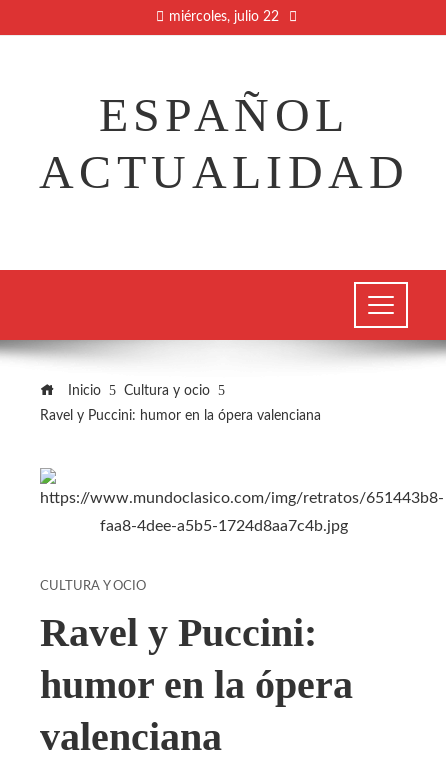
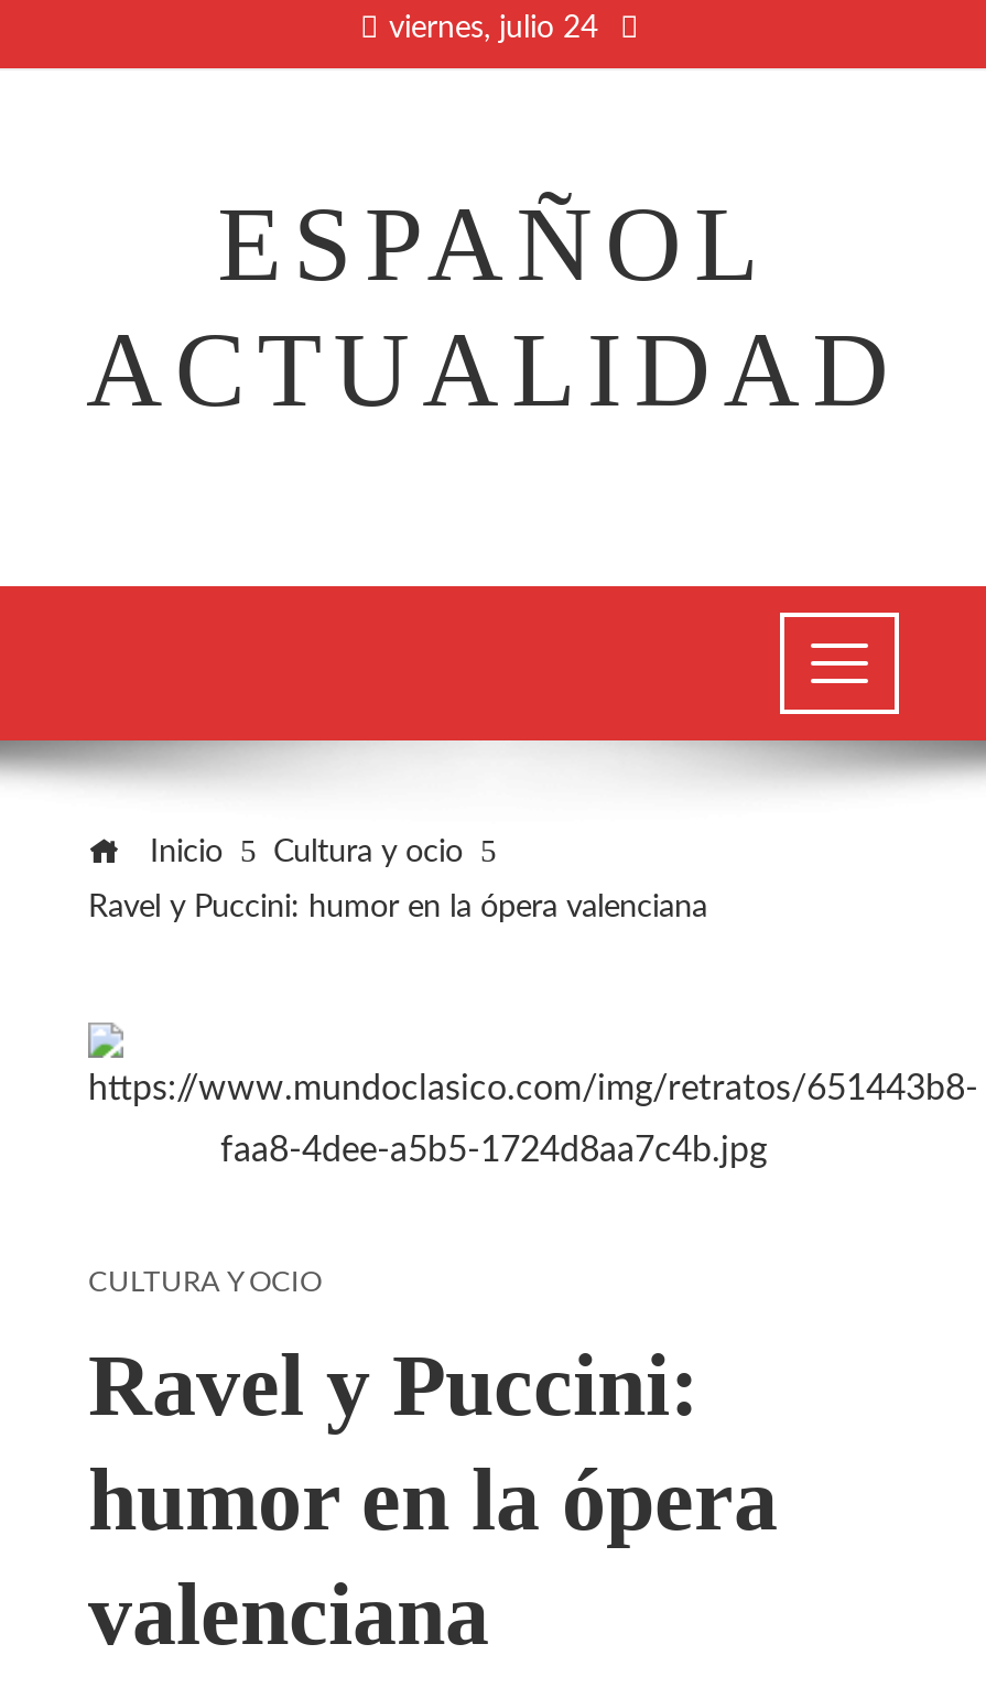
- miércoles, julio 22
+ viernes, julio 24
